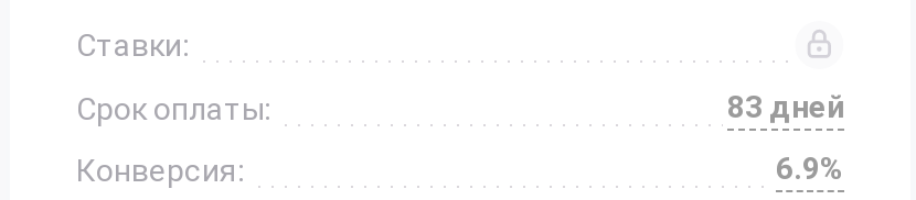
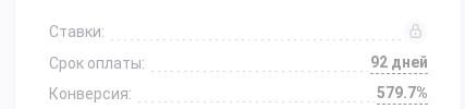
- 83 дней
+ 92 дней

- 6.9%
+ 579.7%
